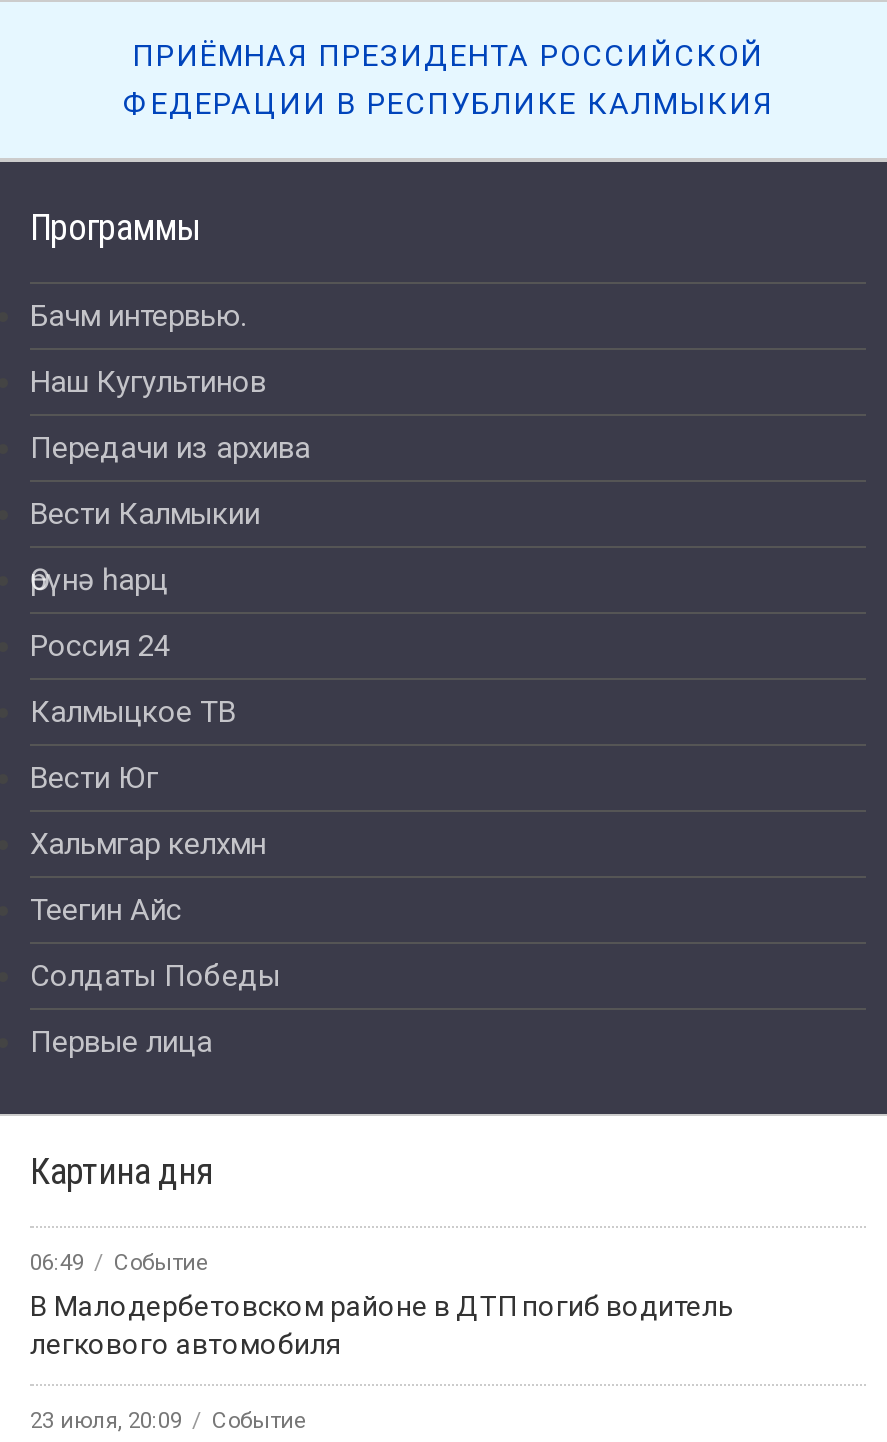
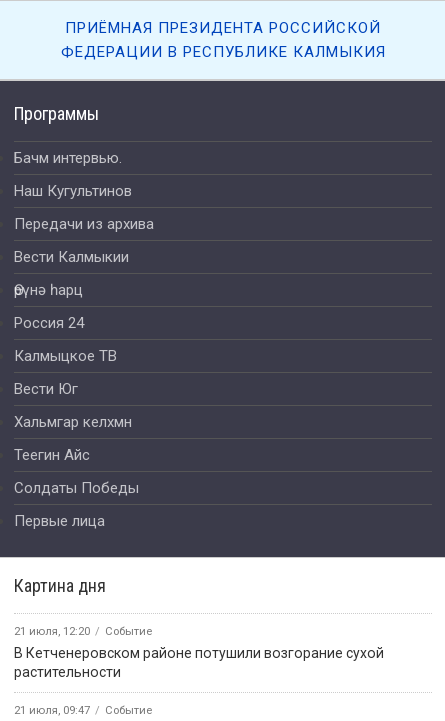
- 06:49 Событие
+ 21 июля, 12:20 Событие

- В Малодербетовском районе в ДТП погиб водитель
- легкового автомобиля
+ В Кетченеровском районе потушили возгорание сухой
+ растительности

- 23 июля, 20:09 Событие
+ 21 июля, 09:47 Событие
